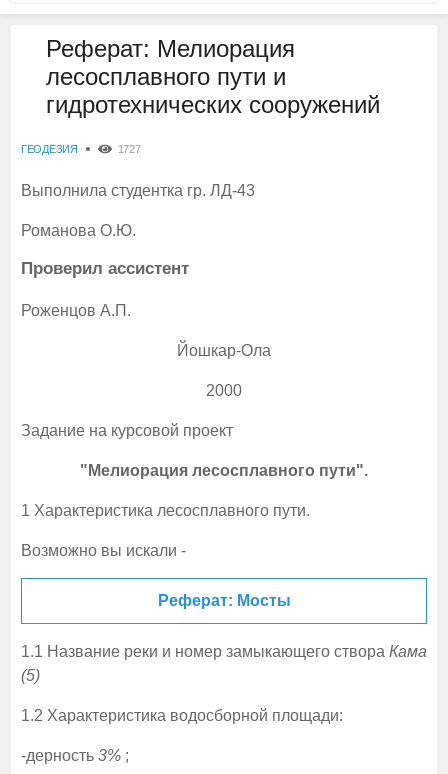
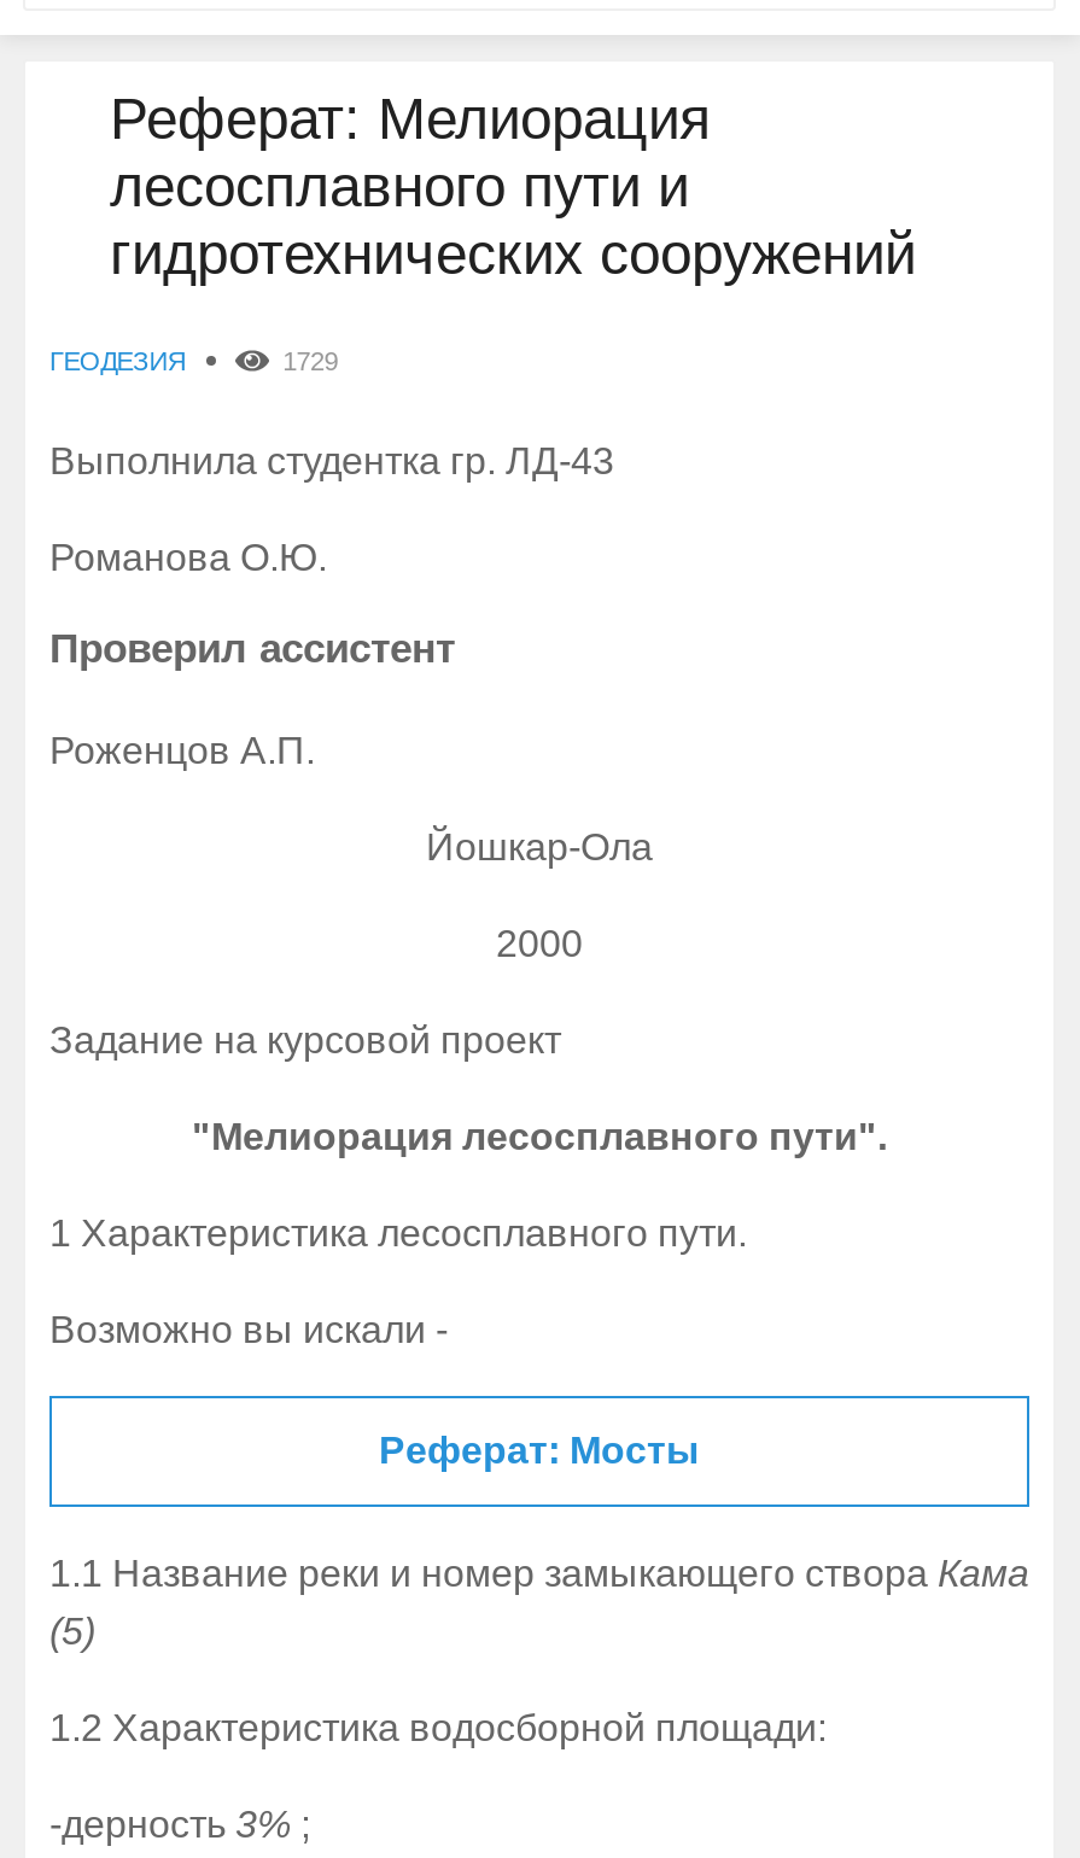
- 1727
+ 1729
